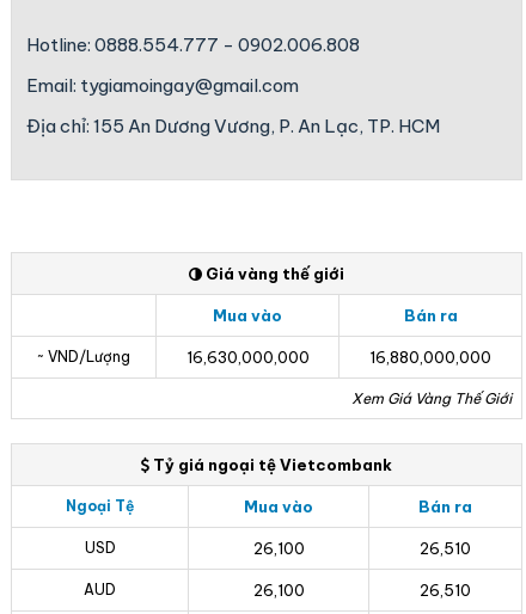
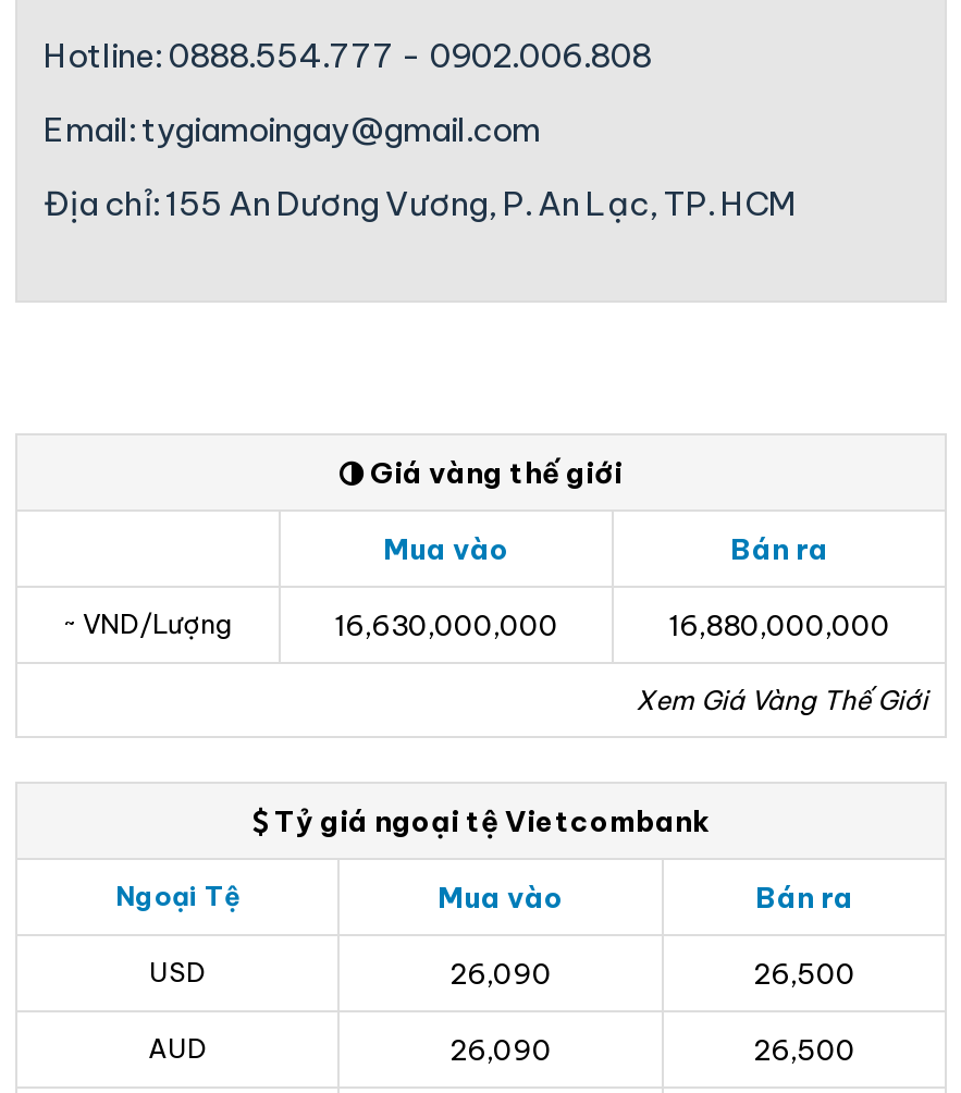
- 26,100
+ 26,090

- 26,510
+ 26,500

- 26,100
+ 26,090

- 26,510
+ 26,500
